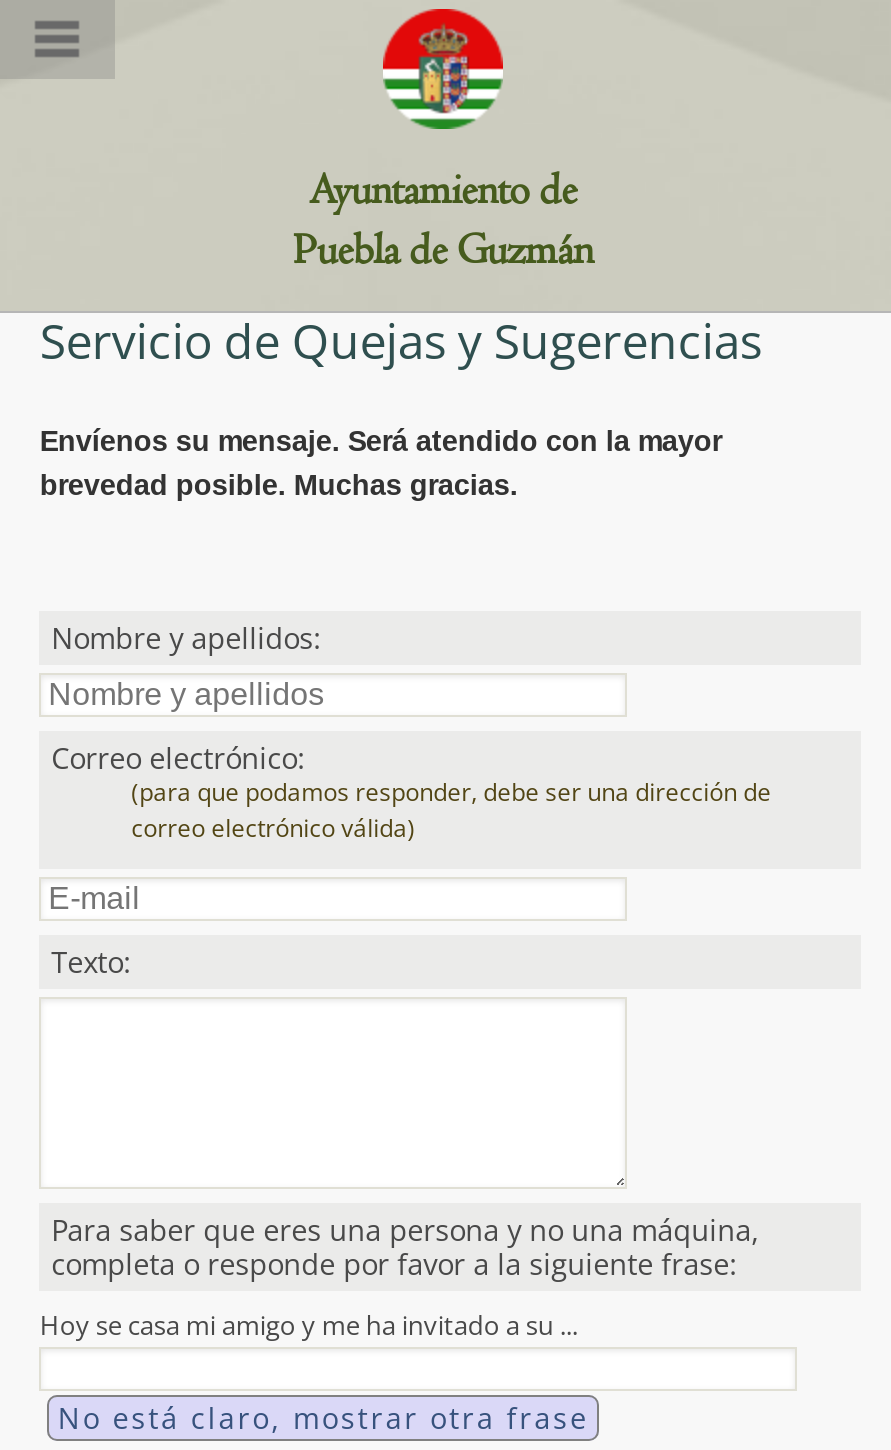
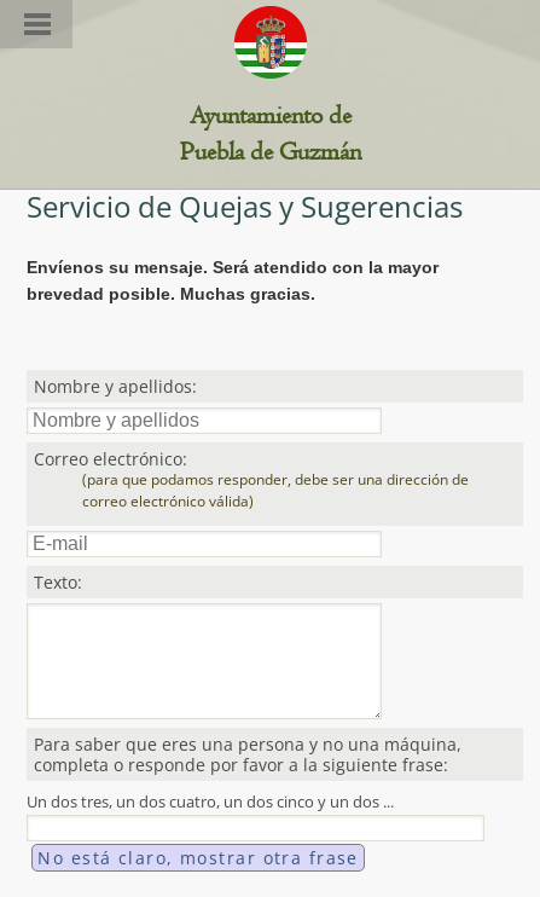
- Hoy se casa mi amigo y me ha invitado a su ...
+ Un dos tres, un dos cuatro, un dos cinco y un dos ...
